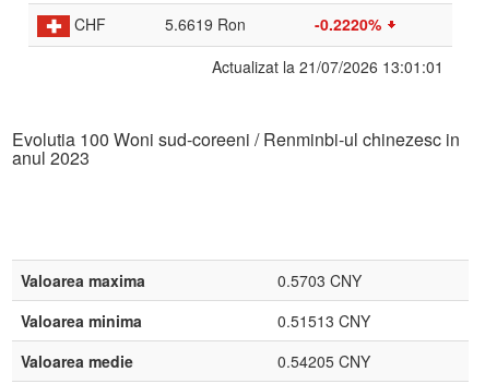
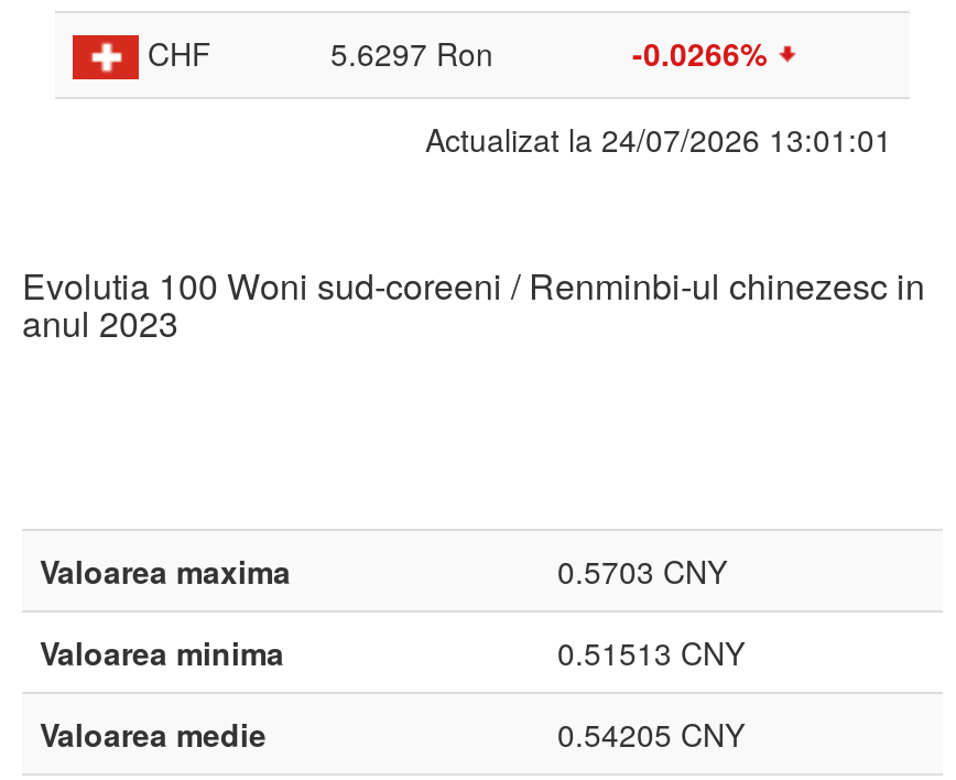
- 5.6619 Ron
+ 5.6297 Ron

- -0.2220%
+ -0.0266%

- Actualizat la 21/07/2026 13:01:01
+ Actualizat la 24/07/2026 13:01:01
